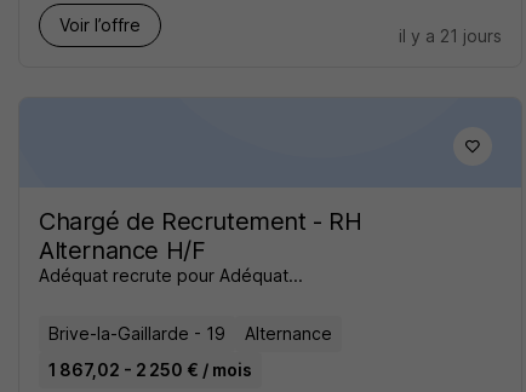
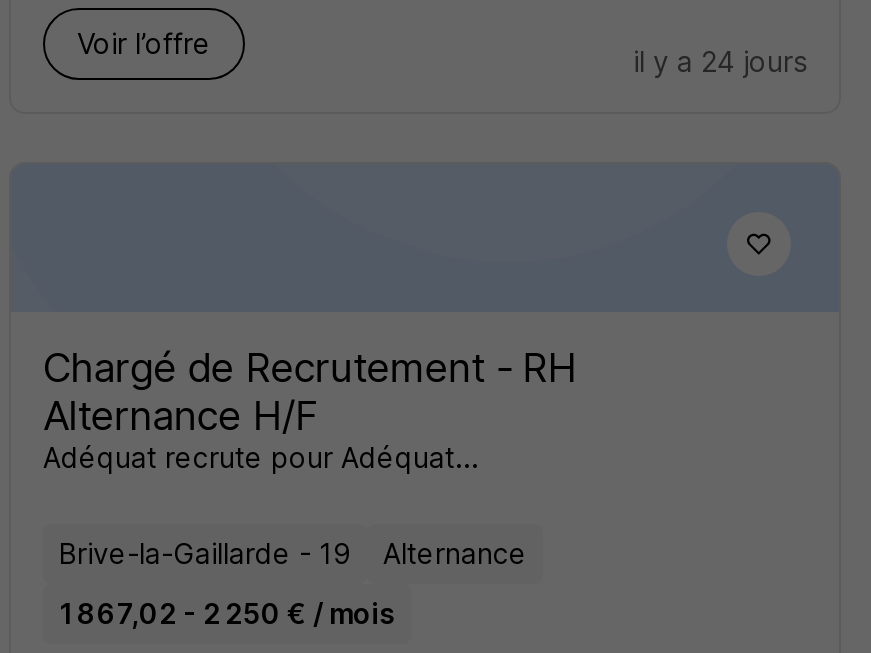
- il y a 21 jours
+ il y a 24 jours
